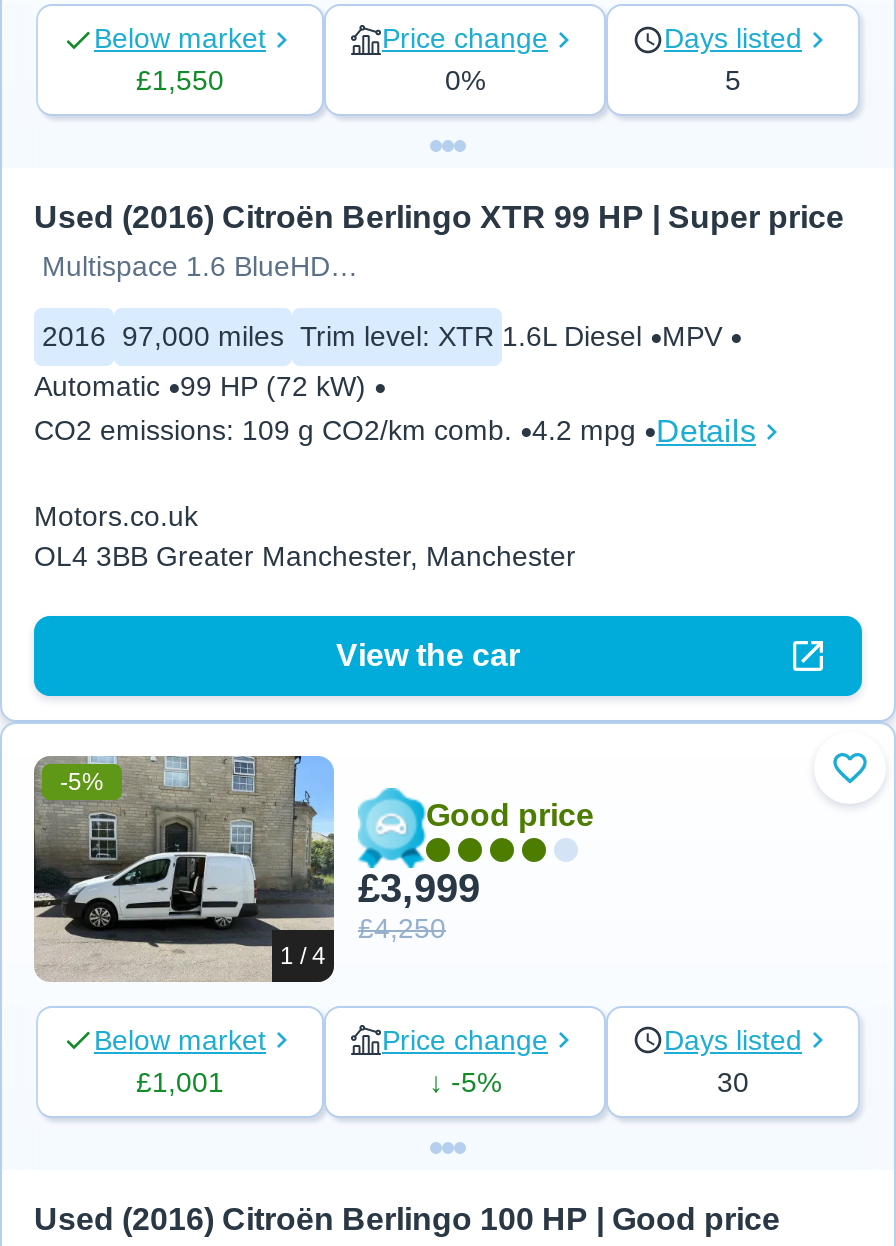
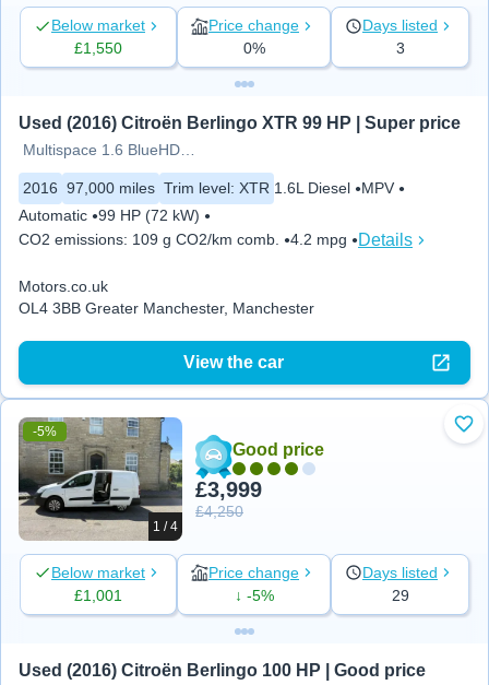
- 5
+ 3

- 30
+ 29
